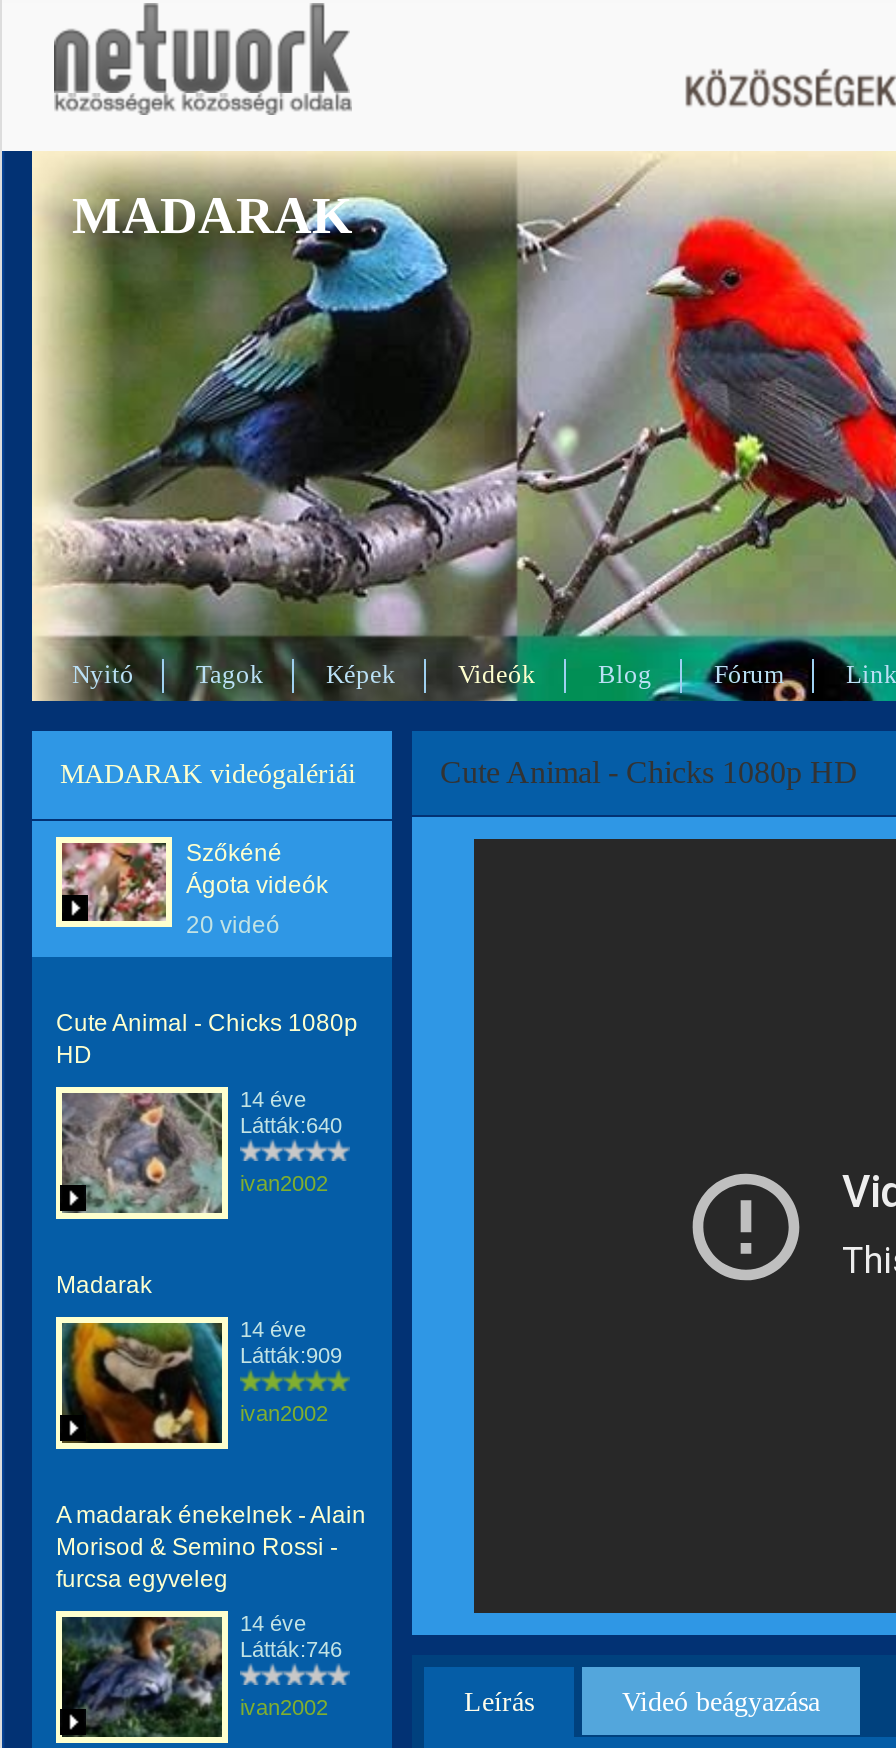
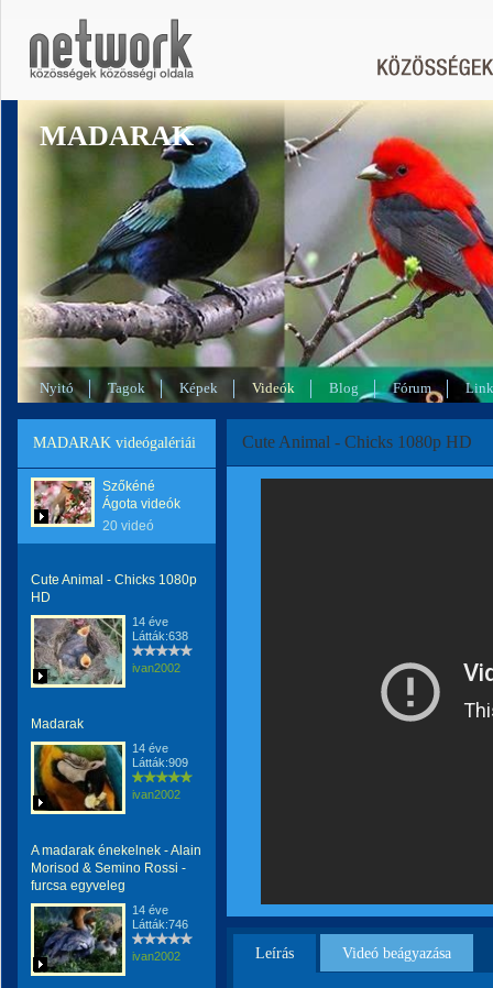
- Látták:640
+ Látták:638
